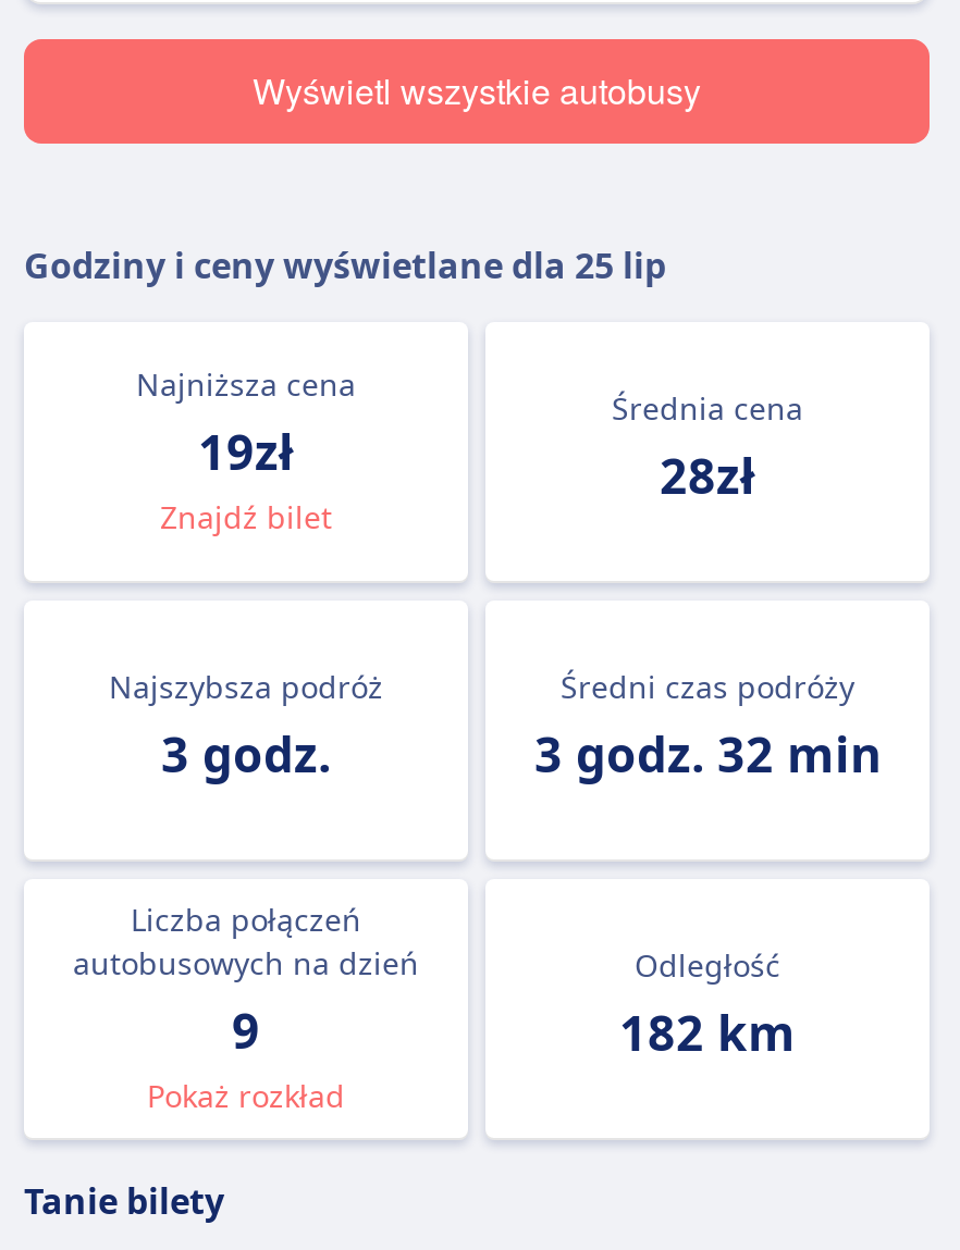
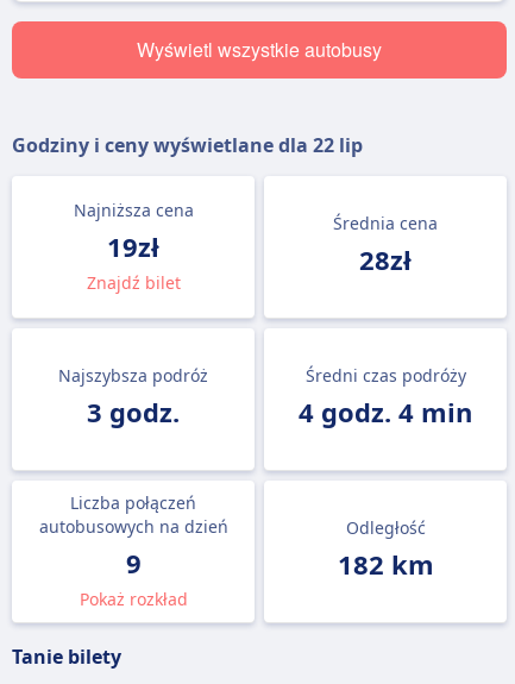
- Godziny i ceny wyświetlane dla 25 lip
+ Godziny i ceny wyświetlane dla 22 lip

- 3 godz. 32 min
+ 4 godz. 4 min
